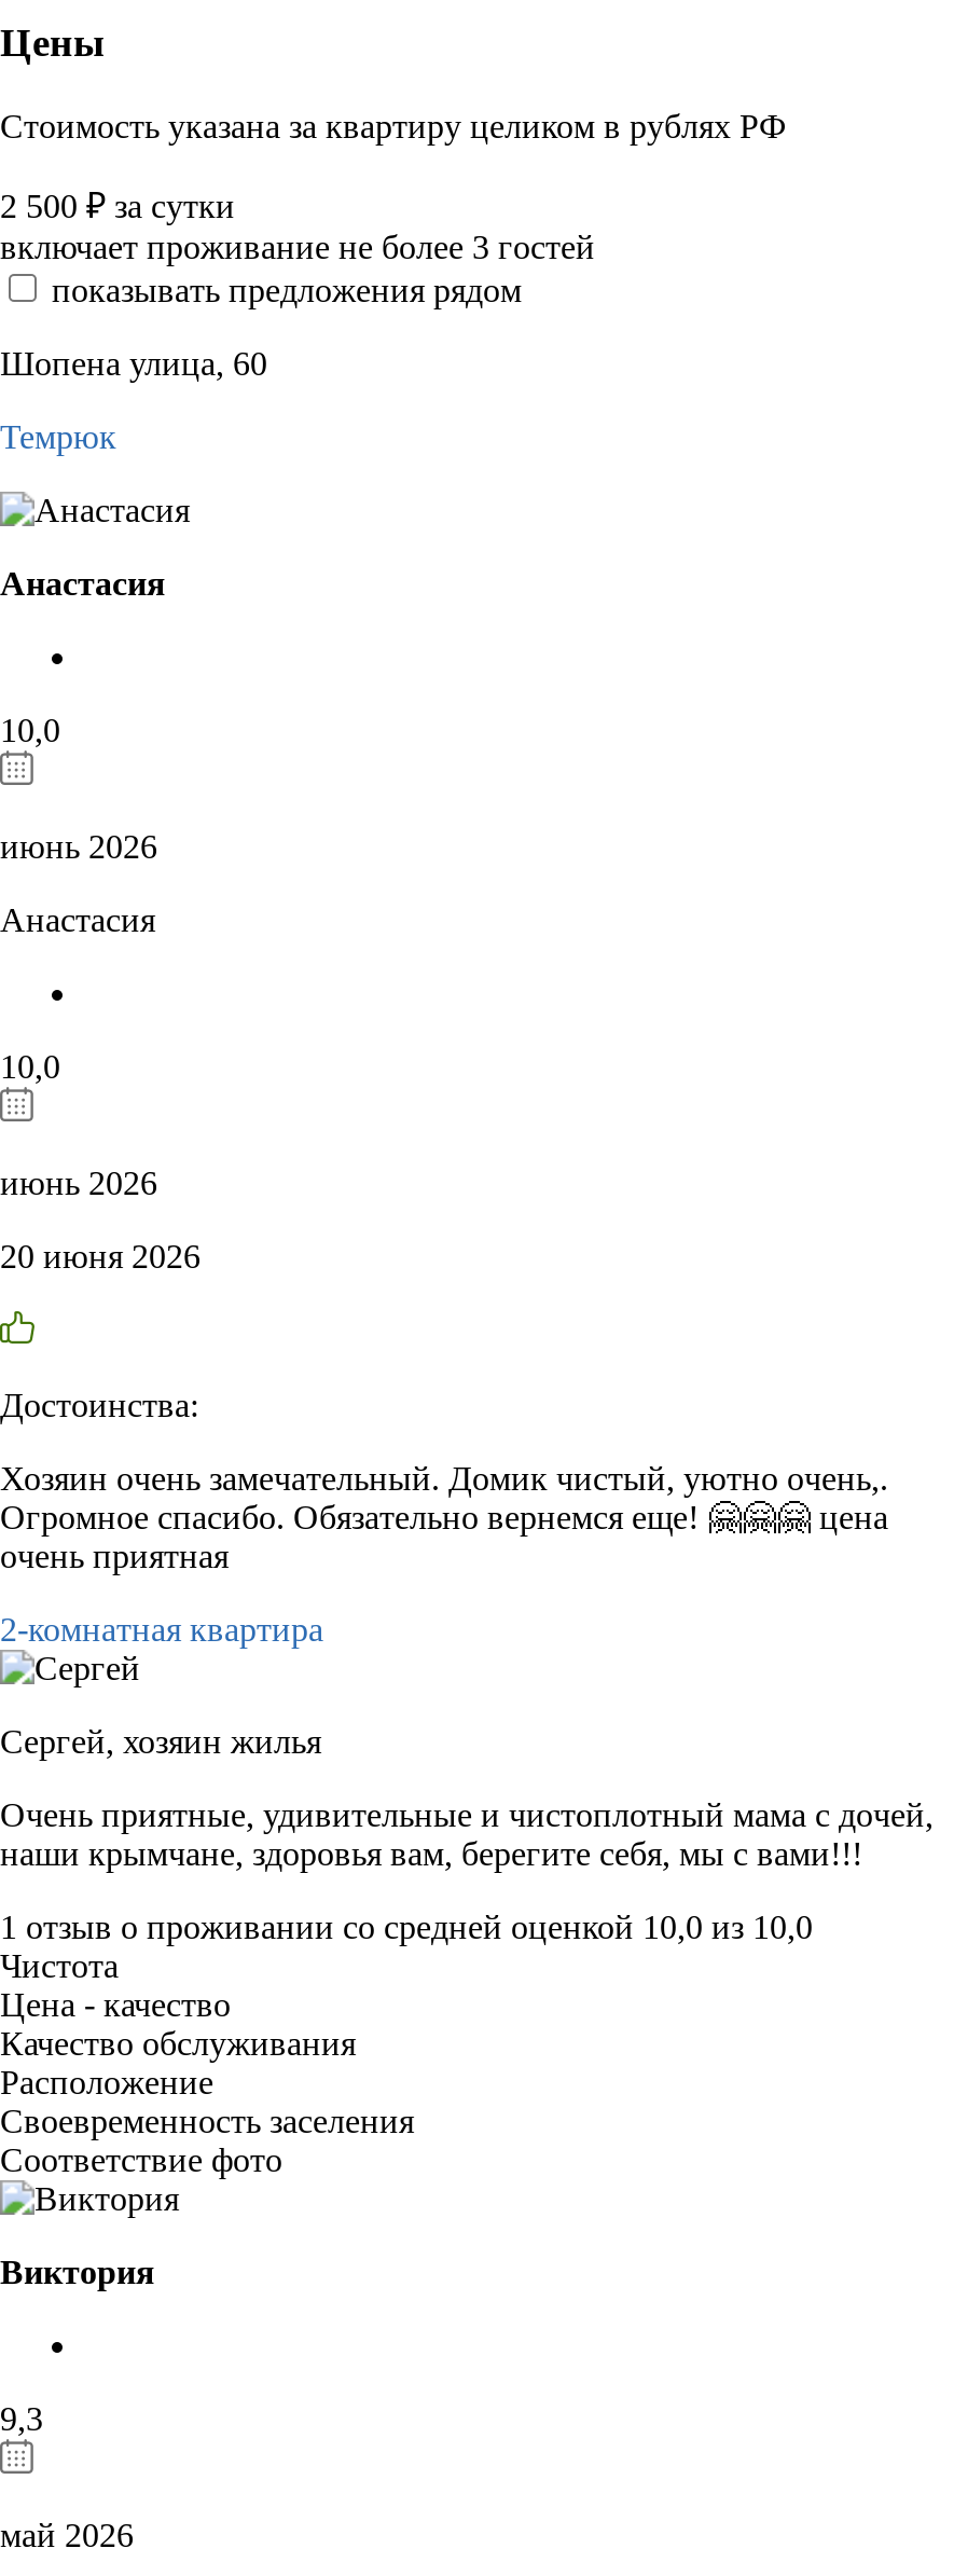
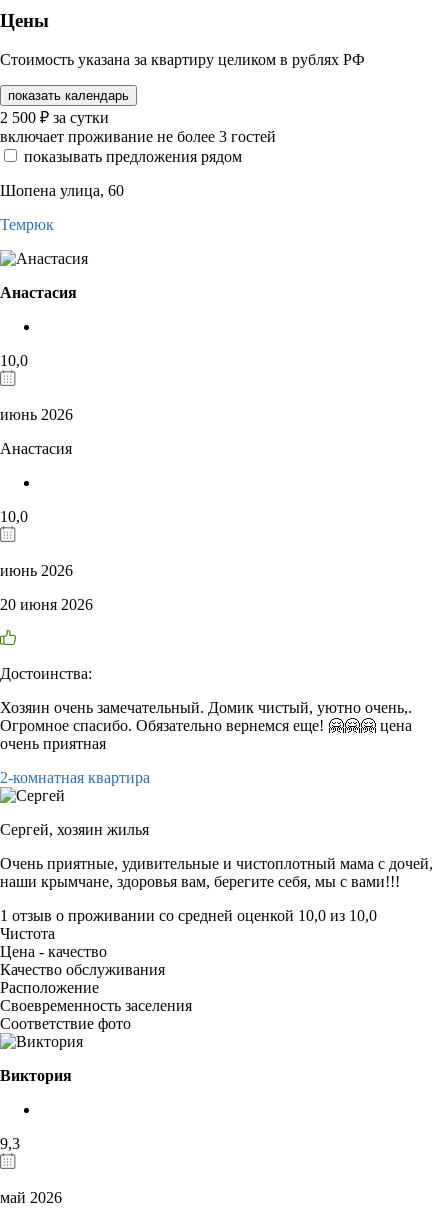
+ показать календарь
